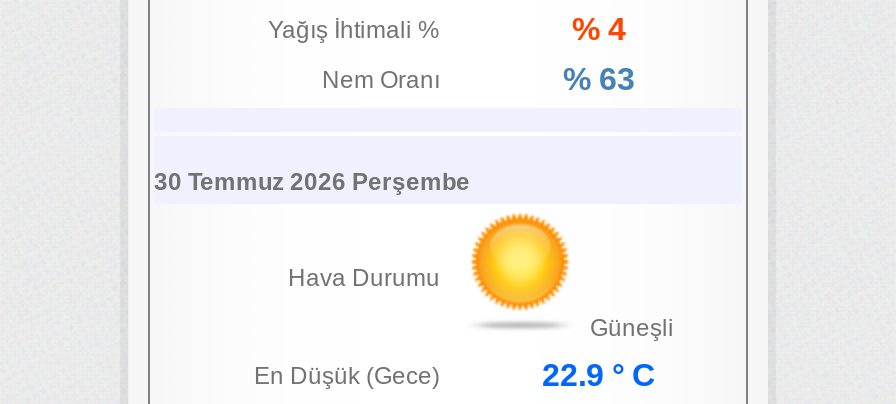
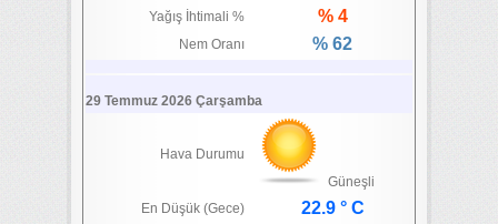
- % 63
+ % 62

- 30 Temmuz 2026 Perşembe
+ 29 Temmuz 2026 Çarşamba
